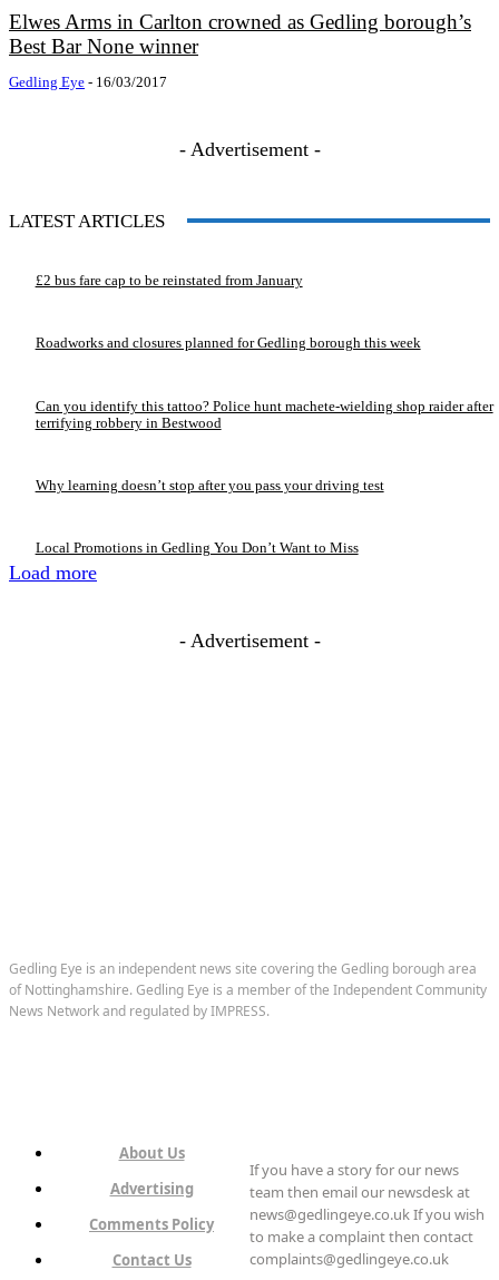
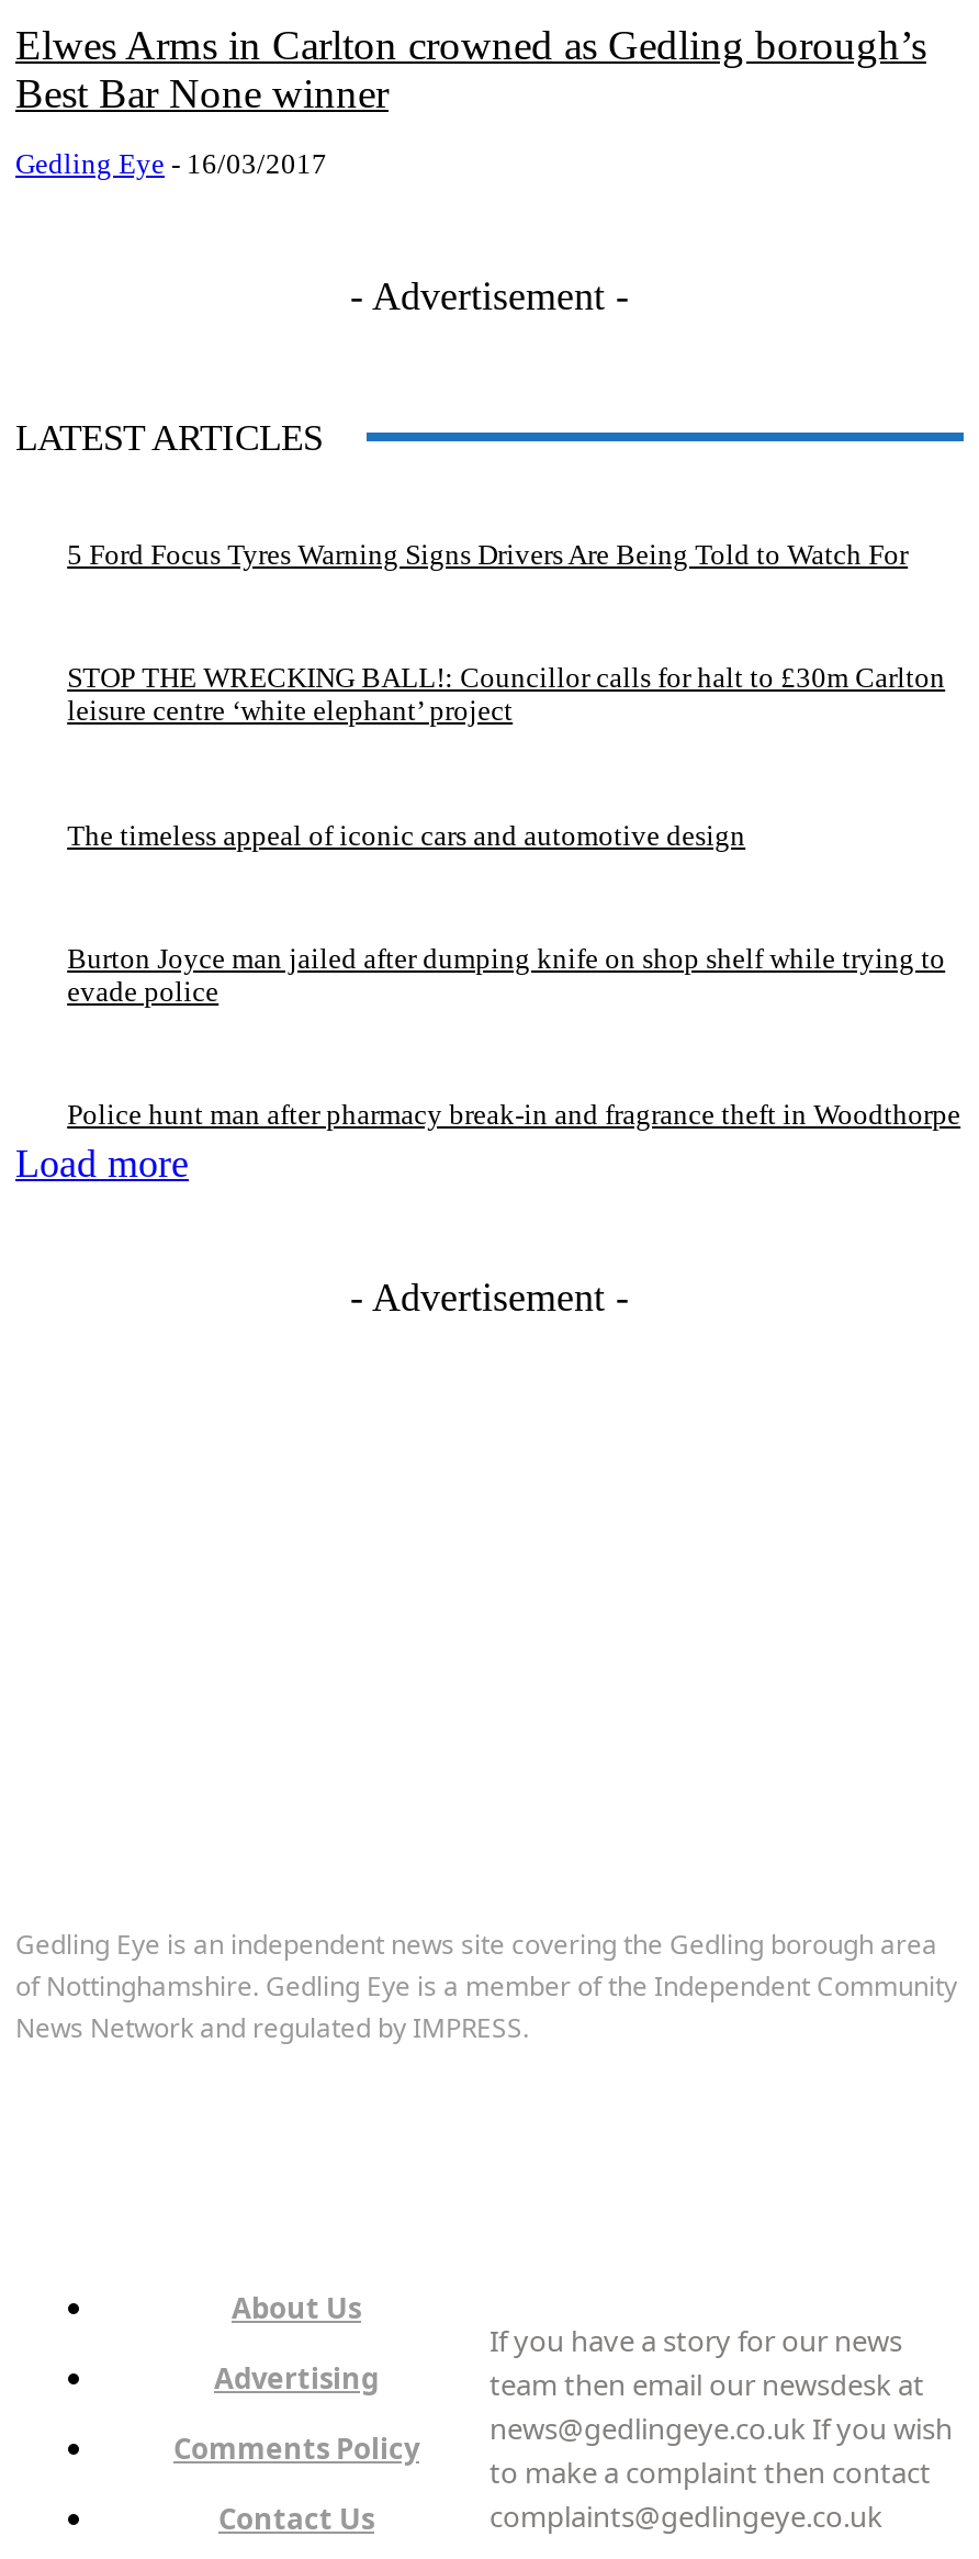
- £2 bus fare cap to be reinstated from January
+ 5 Ford Focus Tyres Warning Signs Drivers Are Being Told to Watch For

- Roadworks and closures planned for Gedling borough this week
+ STOP THE WRECKING BALL!: Councillor calls for halt to £30m Carlton
+ leisure centre ‘white elephant’ project

- Can you identify this tattoo? Police hunt machete-wielding shop raider after
- terrifying robbery in Bestwood
+ The timeless appeal of iconic cars and automotive design

- Why learning doesn’t stop after you pass your driving test
+ Burton Joyce man jailed after dumping knife on shop shelf while trying to
+ evade police

- Local Promotions in Gedling You Don’t Want to Miss
+ Police hunt man after pharmacy break‑in and fragrance theft in Woodthorpe
